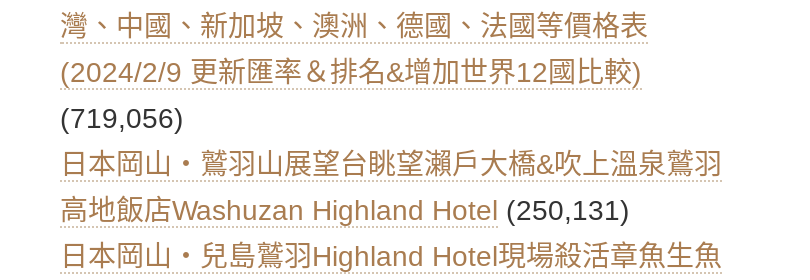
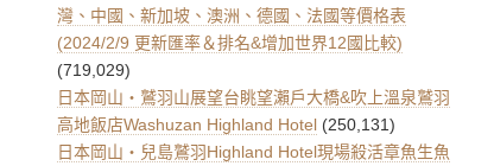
- (719,056)
+ (719,029)
